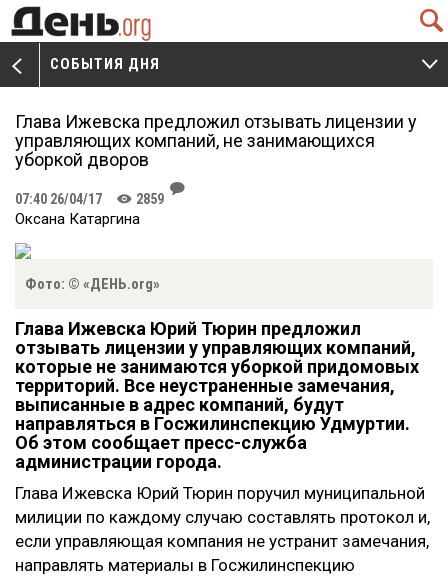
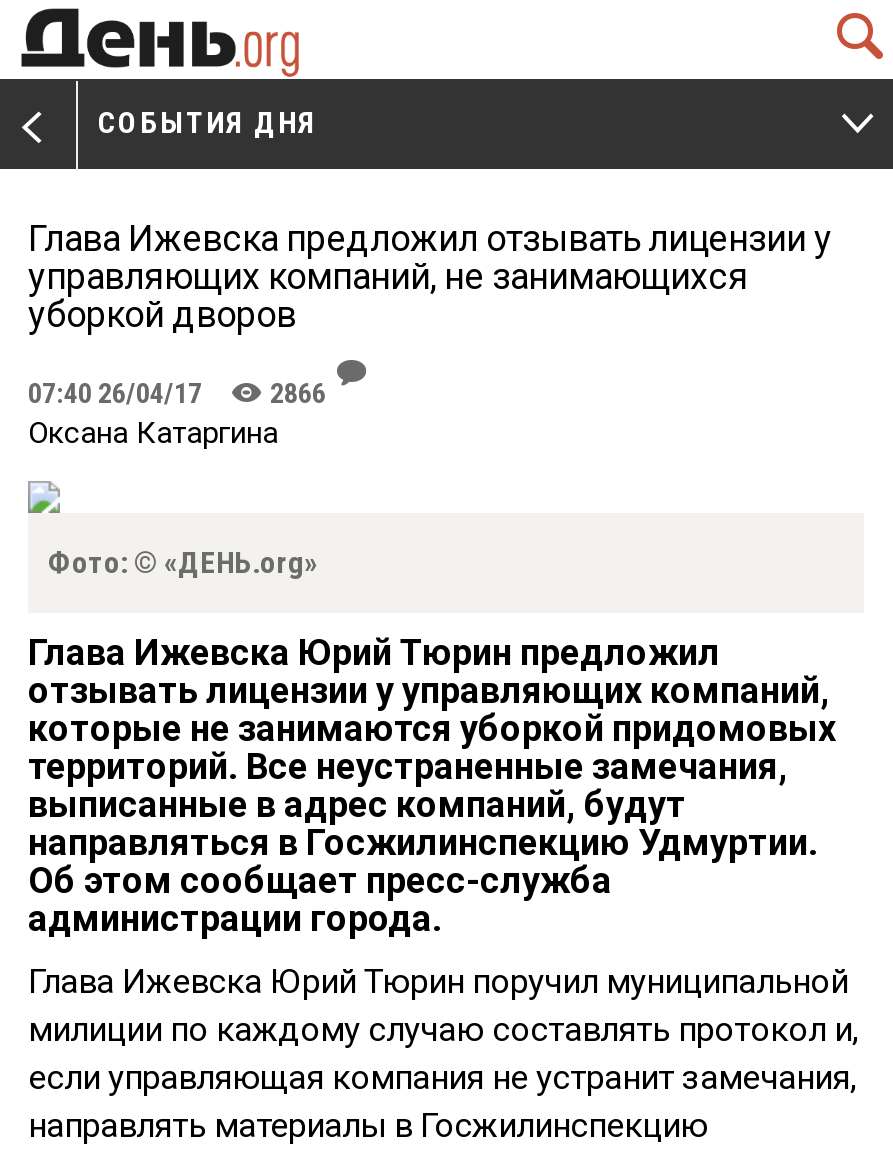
- 07:40 26/04/17 K 2859
+ 07:40 26/04/17 K 2866
